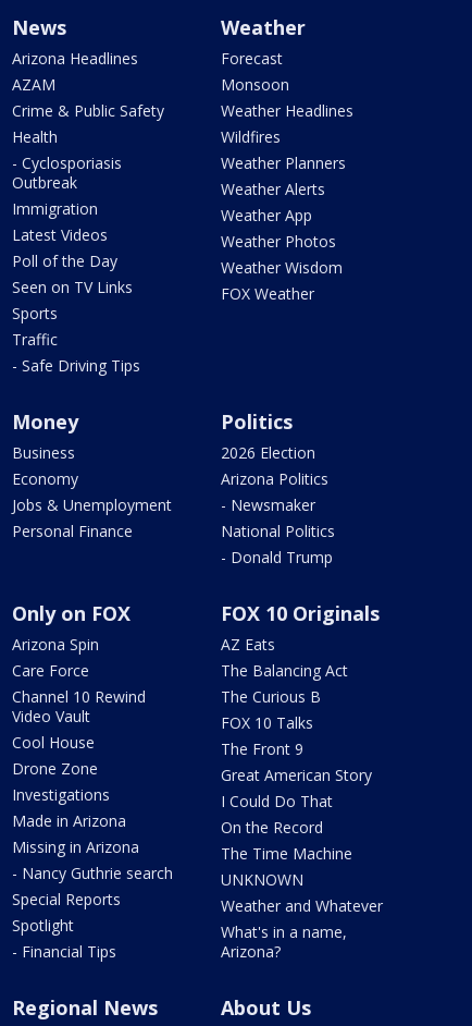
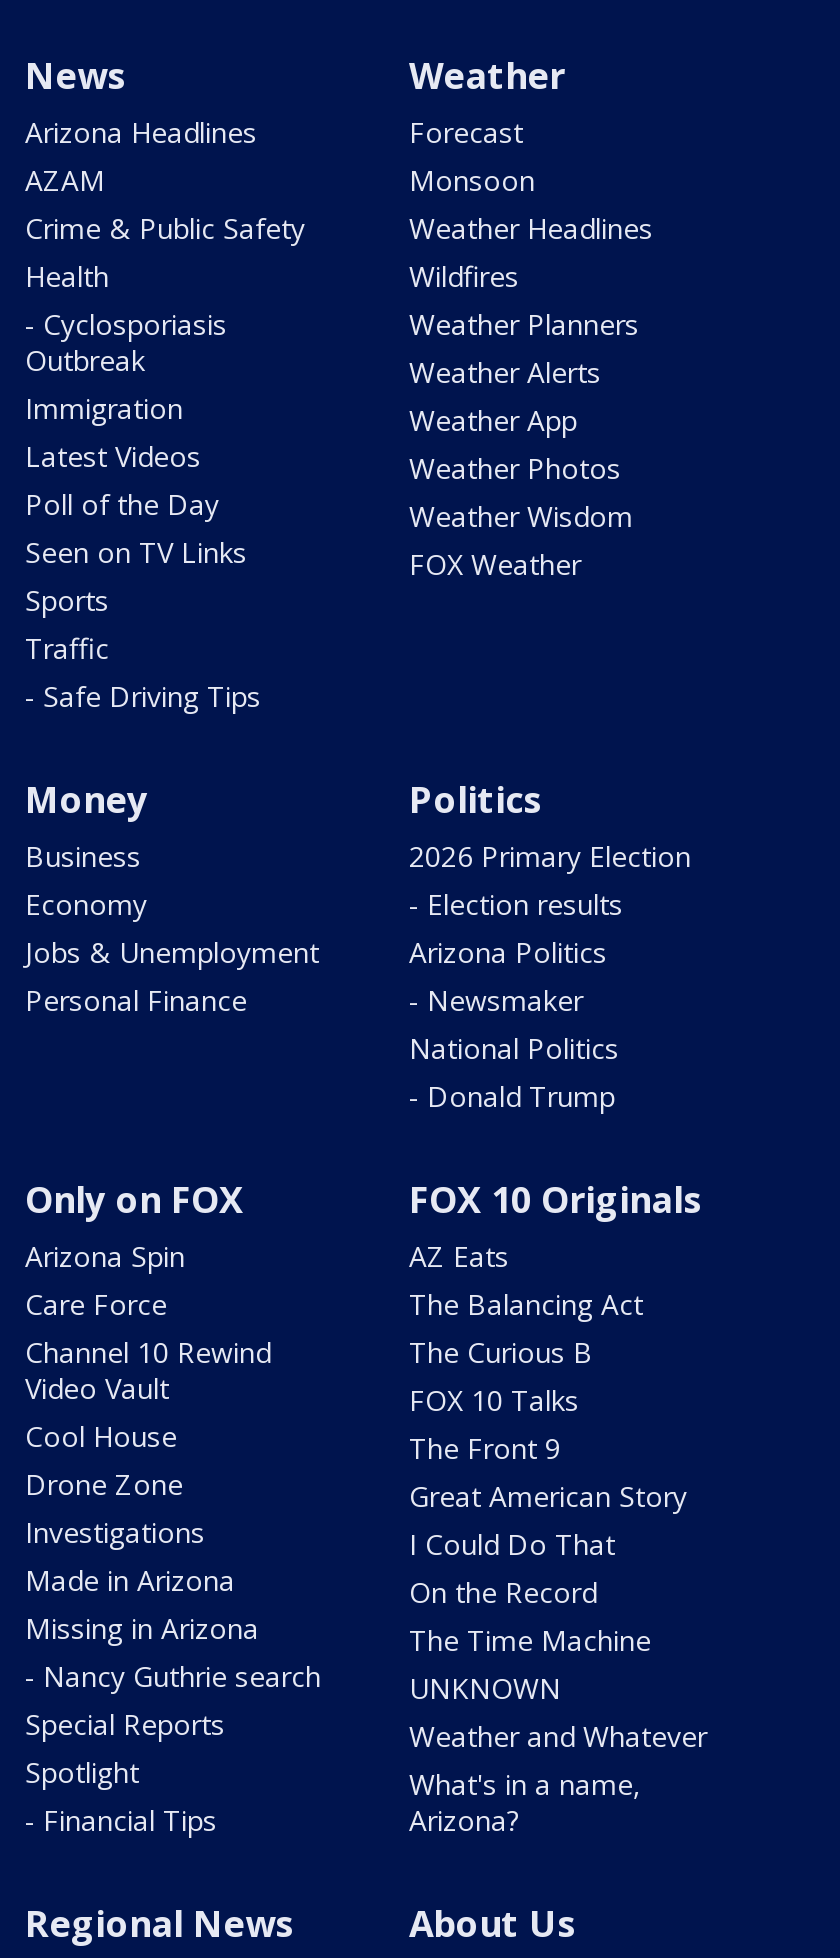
- 2026 Election
+ 2026 Primary Election
+ - Election results
